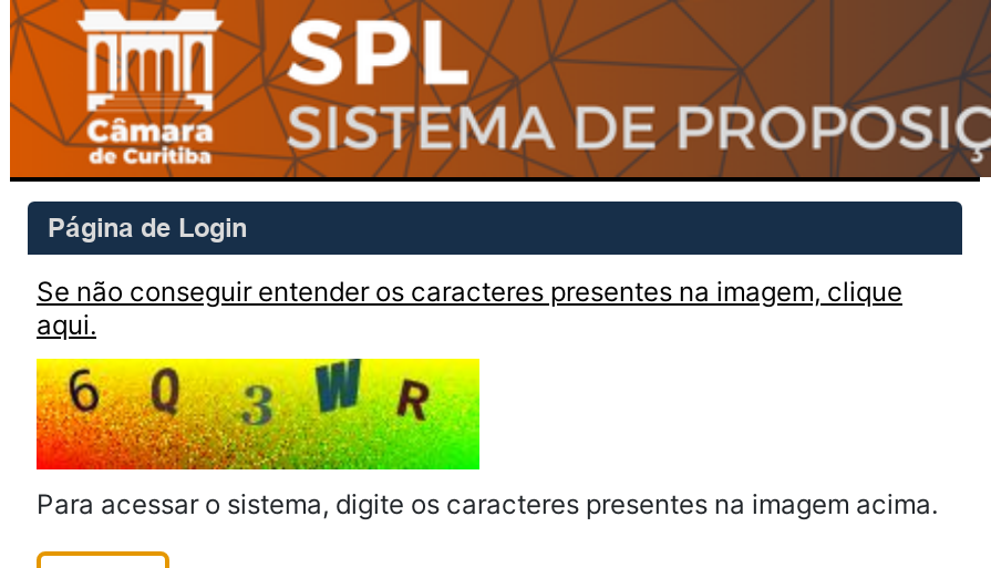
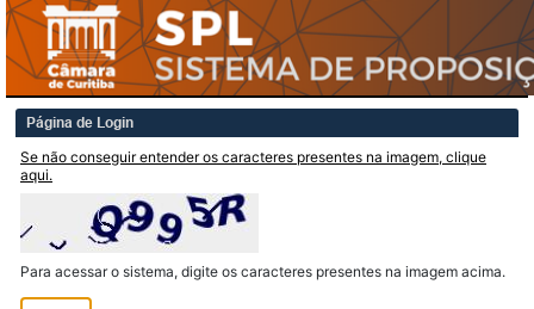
- [image]
+ [image]
